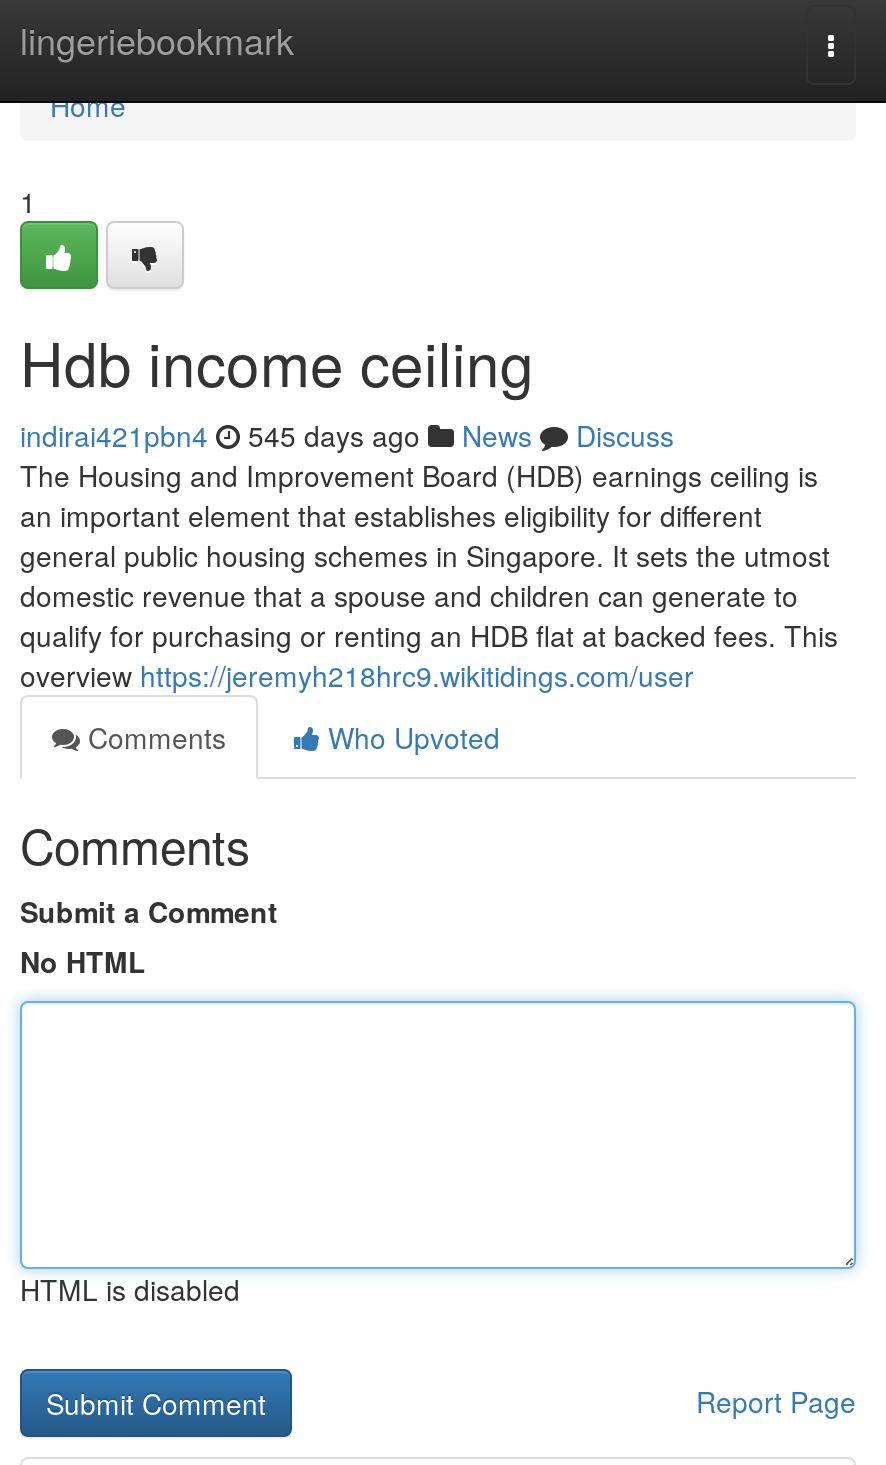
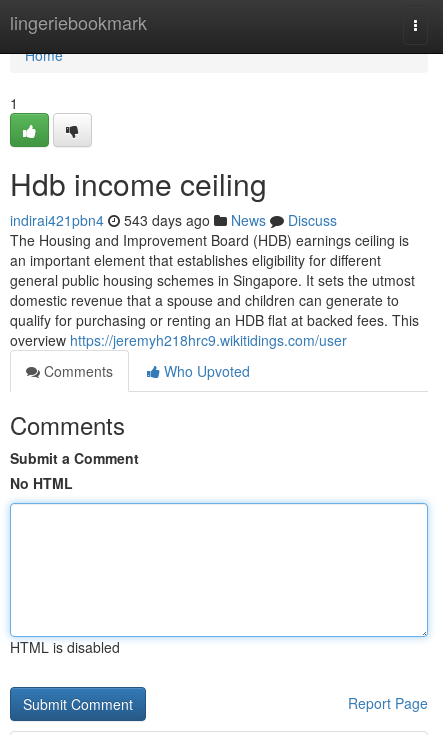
- indirai421pbn4 545 days ago News Discuss
+ indirai421pbn4 543 days ago News Discuss
